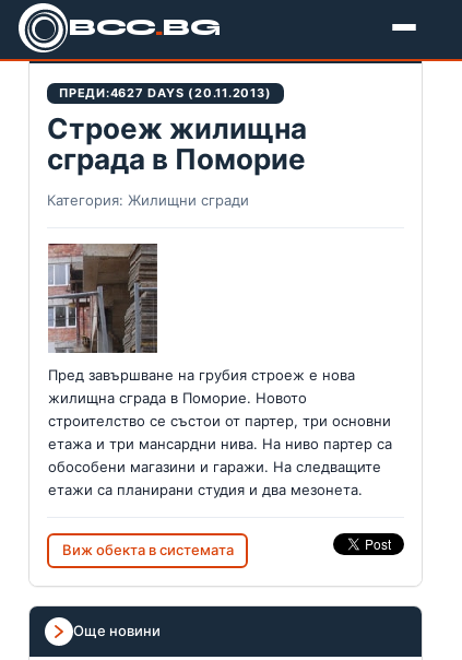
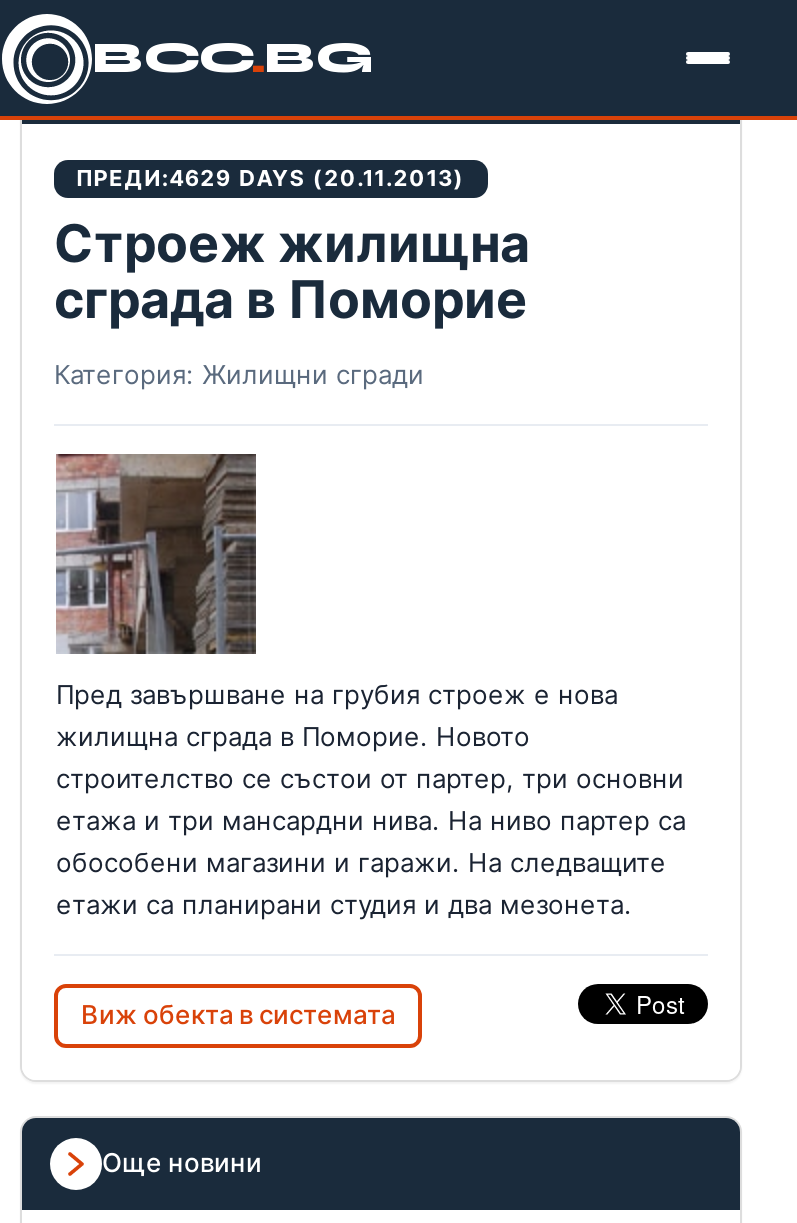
- ПРЕДИ:4627 DAYS (20.11.2013)
+ ПРЕДИ:4629 DAYS (20.11.2013)
